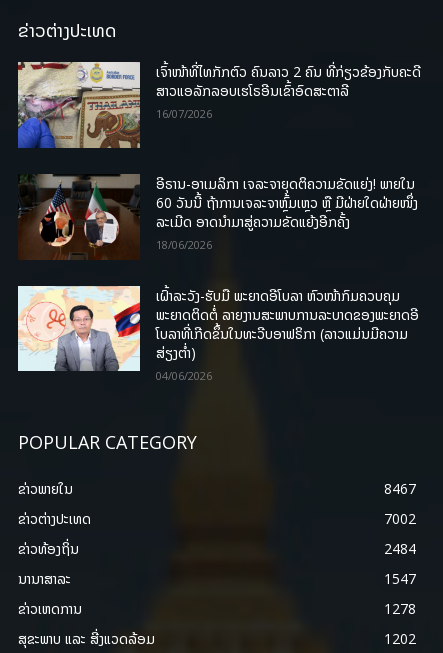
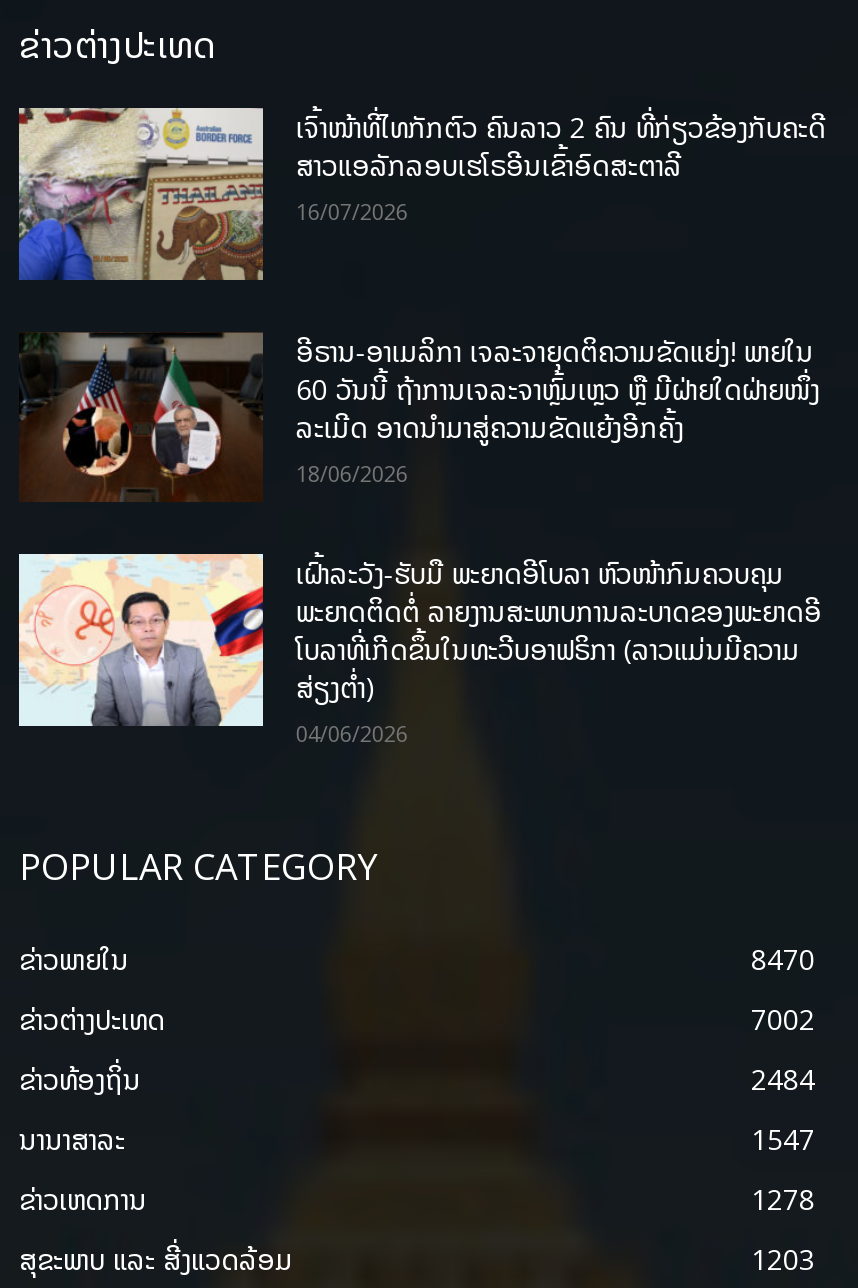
- 8467
+ 8470

- 1202
+ 1203
